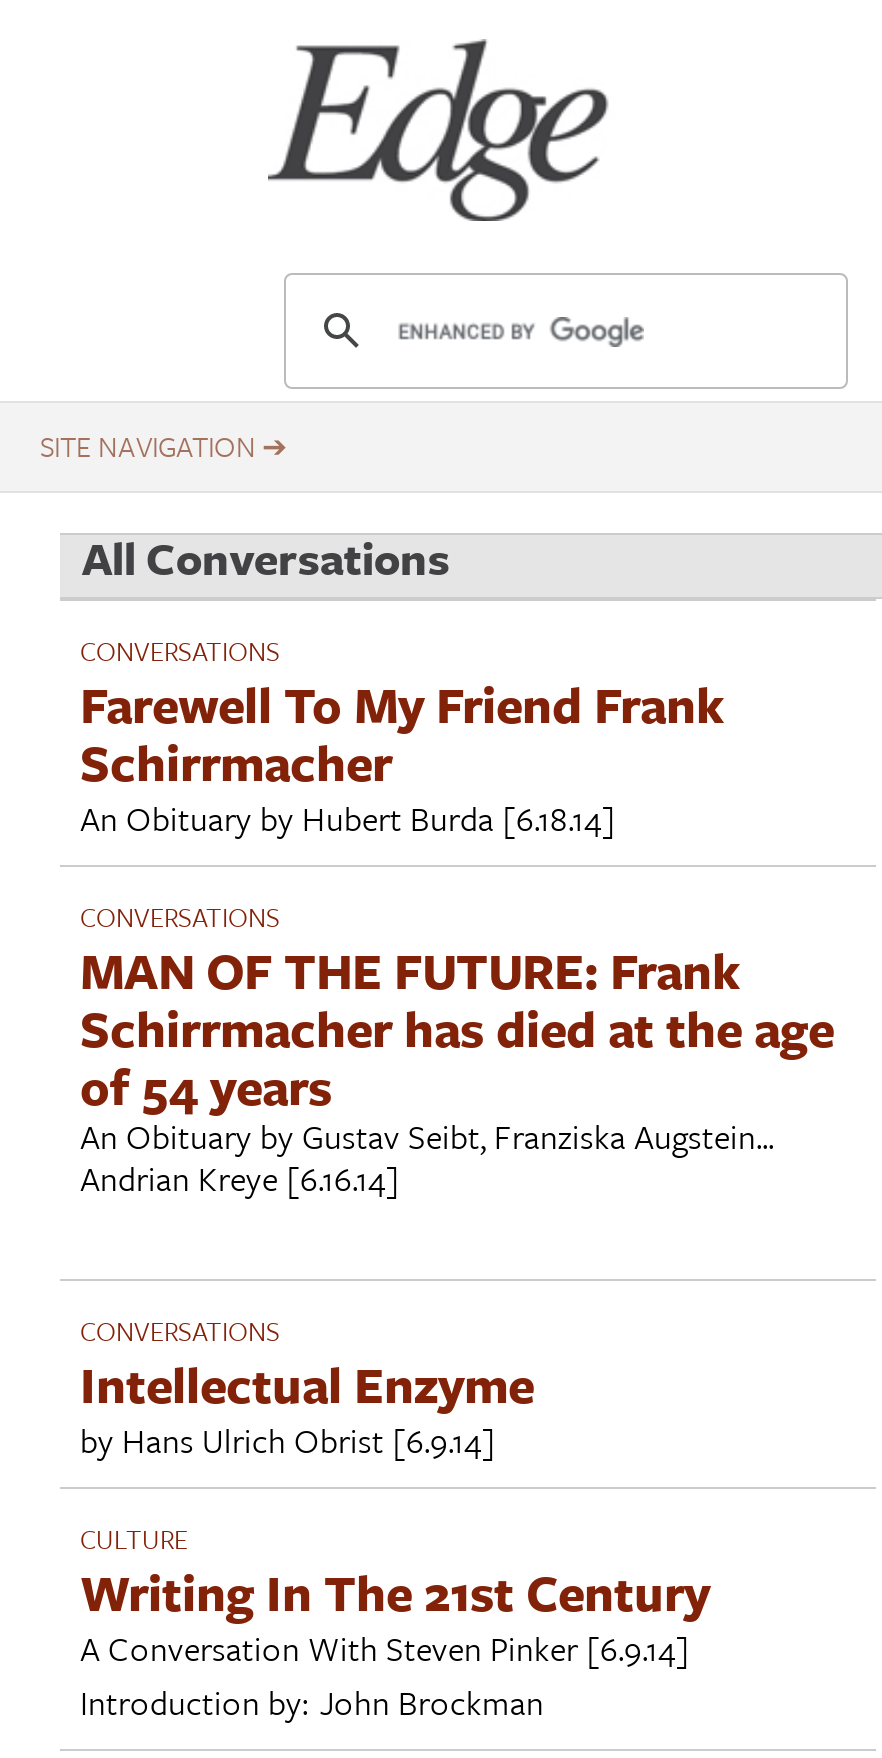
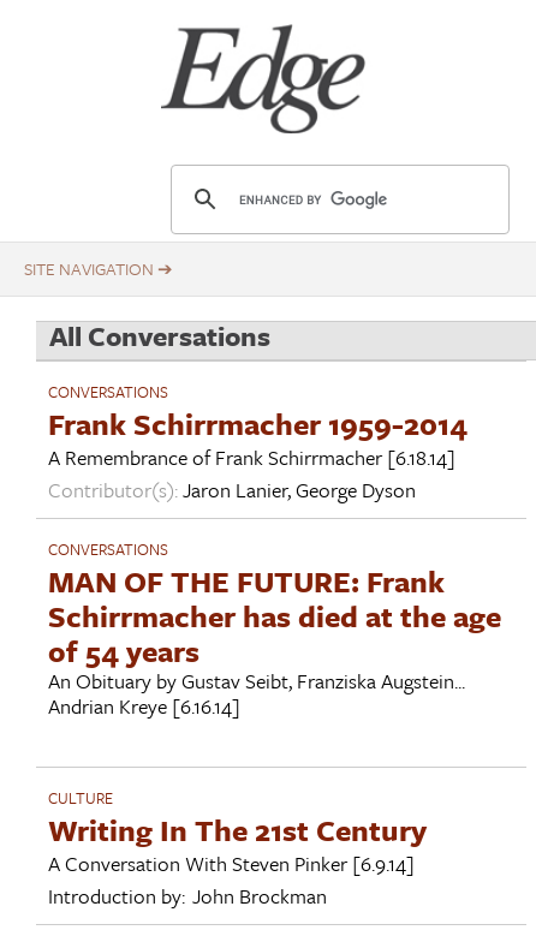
- Farewell To My Friend Frank
- Schirrmacher
- An Obituary by Hubert Burda [6.18.14]
+ Frank Schirrmacher 1959-2014
+ A Remembrance of Frank Schirrmacher [6.18.14]
+ Contributor(s): Jaron Lanier, George Dyson

- CONVERSATIONS
- Intellectual Enzyme
- by Hans Ulrich Obrist [6.9.14]
